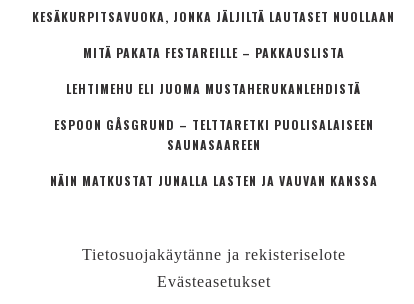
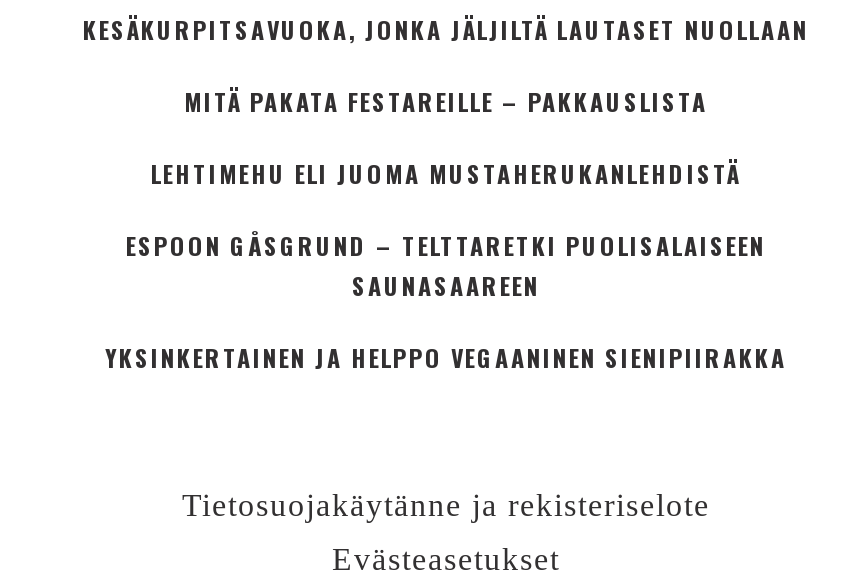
- NÄIN MATKUSTAT JUNALLA LASTEN JA VAUVAN KANSSA
+ YKSINKERTAINEN JA HELPPO VEGAANINEN SIENIPIIRAKKA
